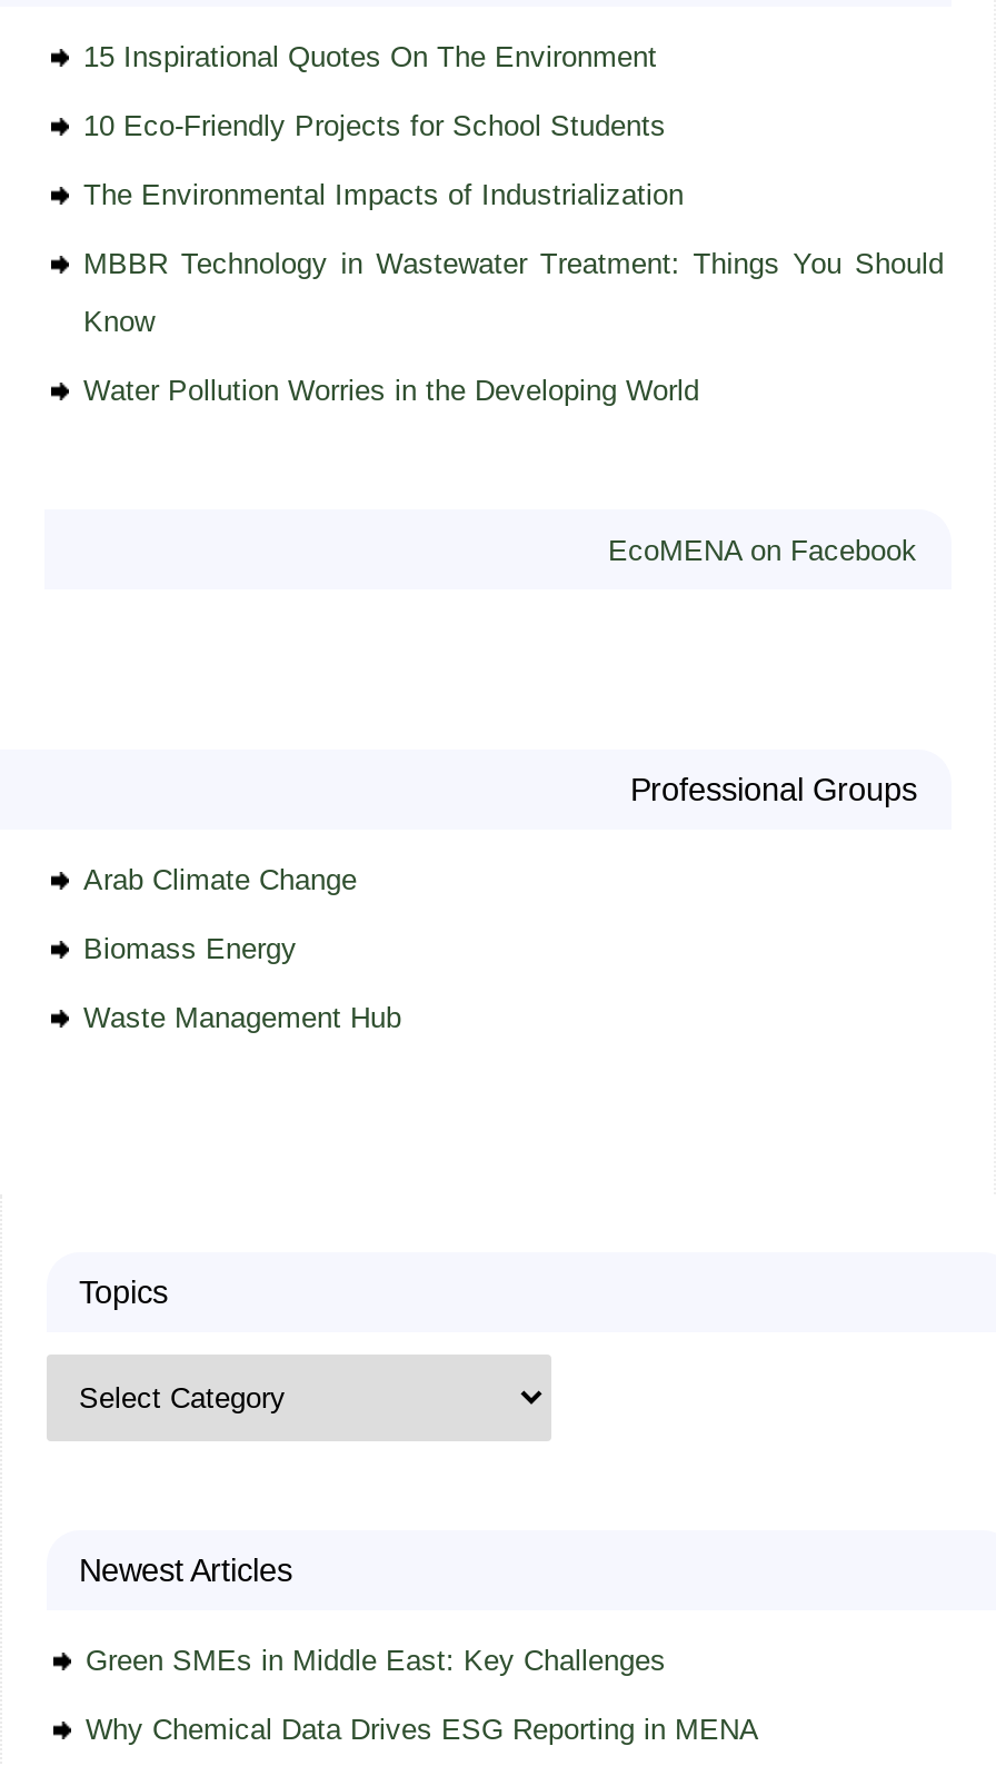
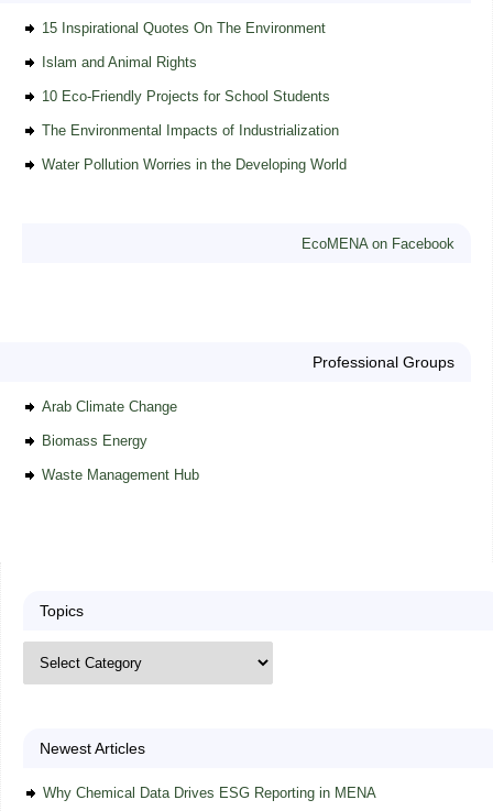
+ Islam and Animal Rights

moved down: 10 Eco-Friendly Projects for School Students | The Environmental Impacts of Industrialization

- MBBR Technology in Wastewater Treatment: Things You Should
- Know

- Green SMEs in Middle East: Key Challenges
